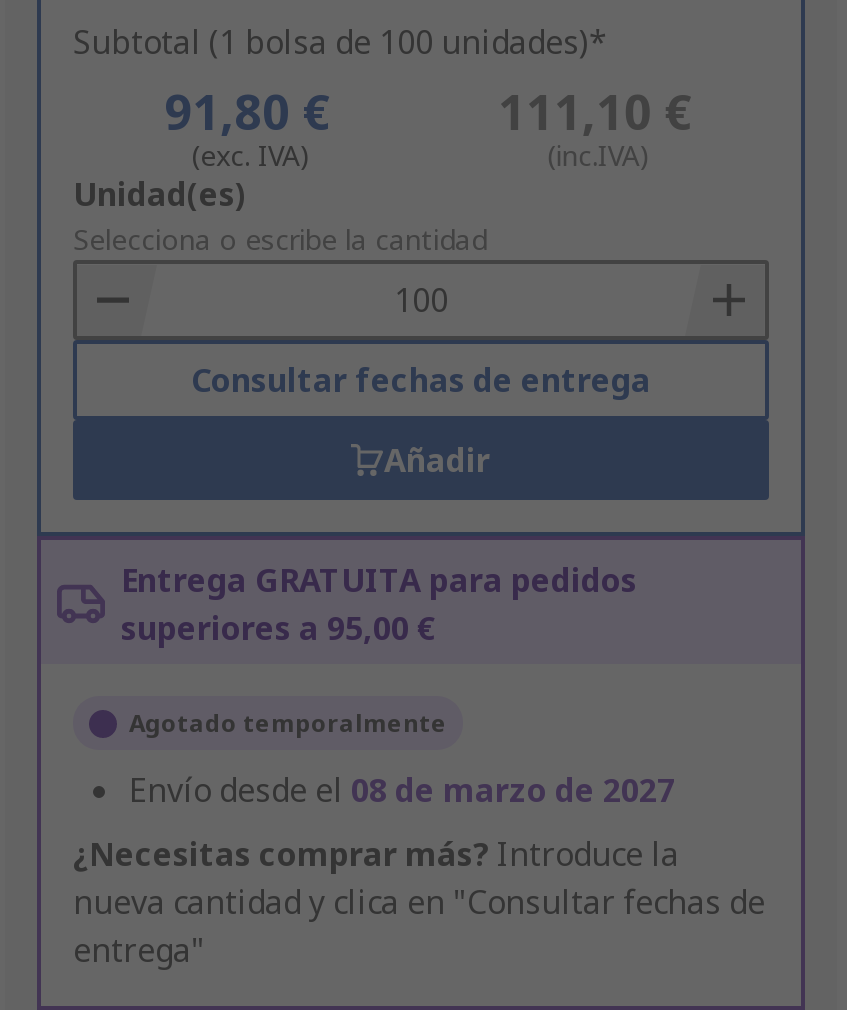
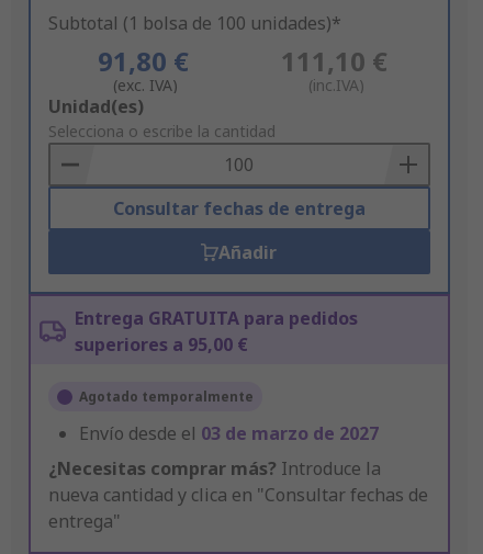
- Envío desde el 08 de marzo de 2027
+ Envío desde el 03 de marzo de 2027
